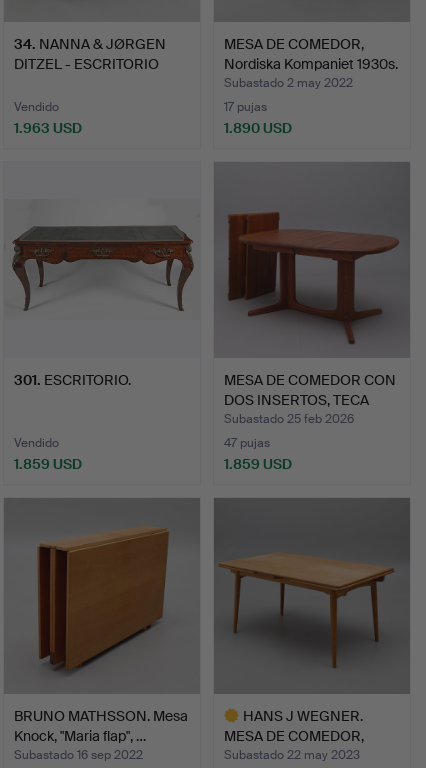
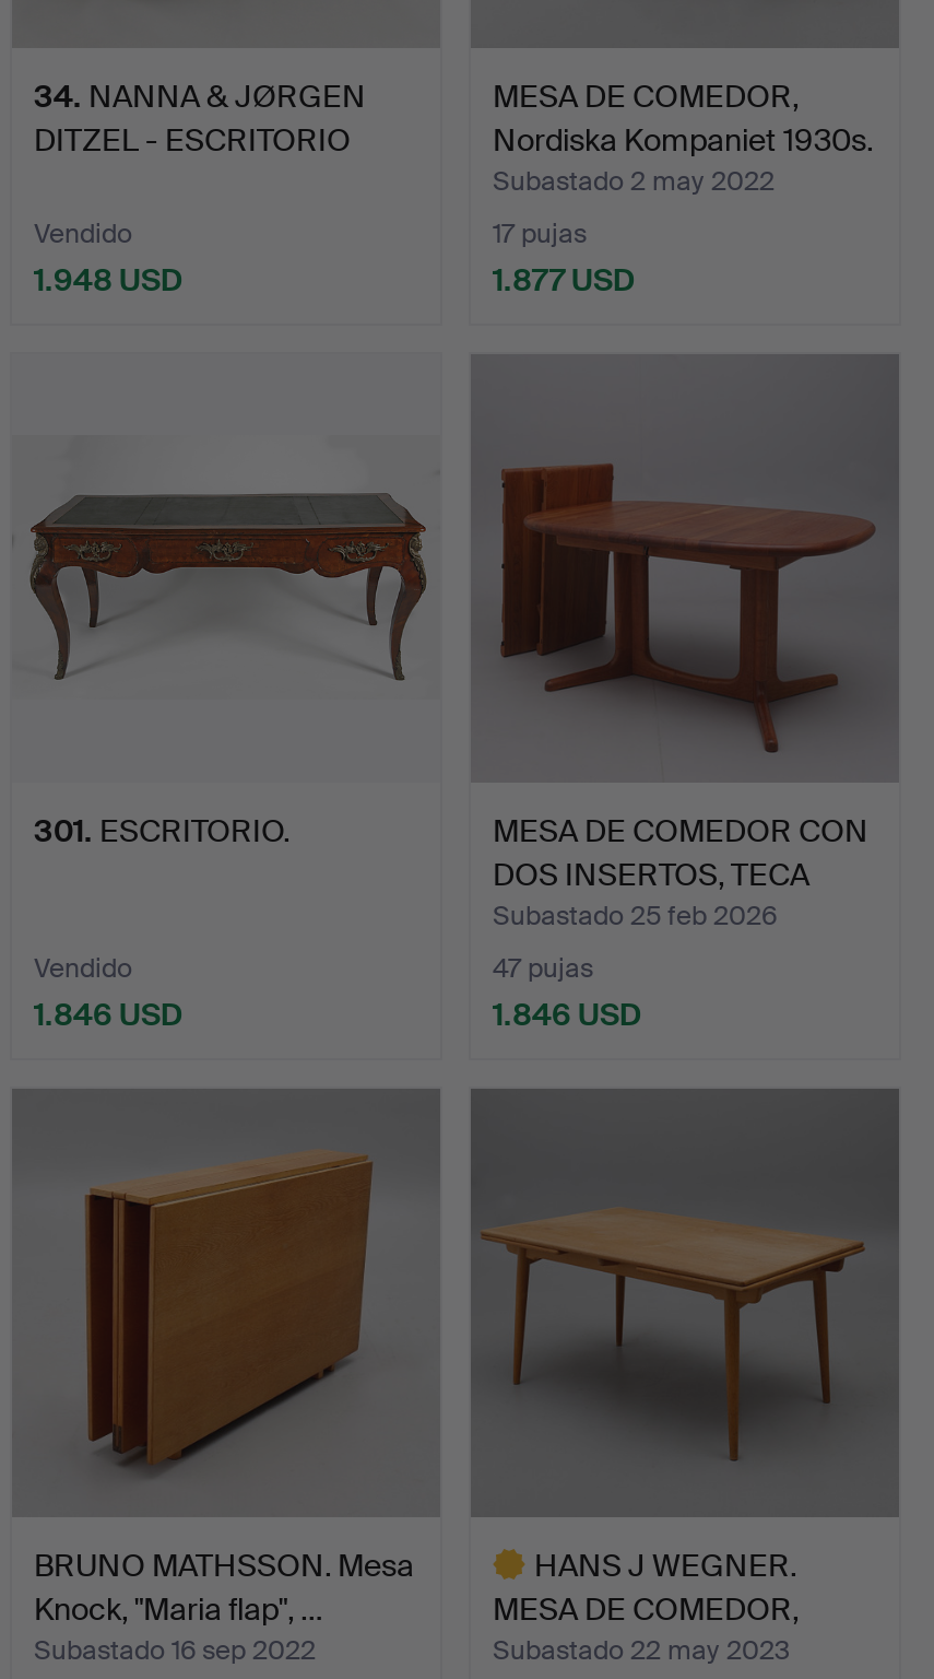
- 1.963 USD
+ 1.948 USD

- 1.890 USD
+ 1.877 USD

- 1.859 USD
+ 1.846 USD

- 1.859 USD
+ 1.846 USD
